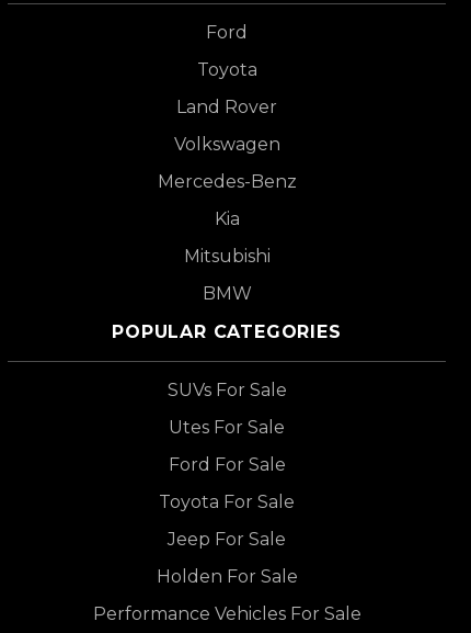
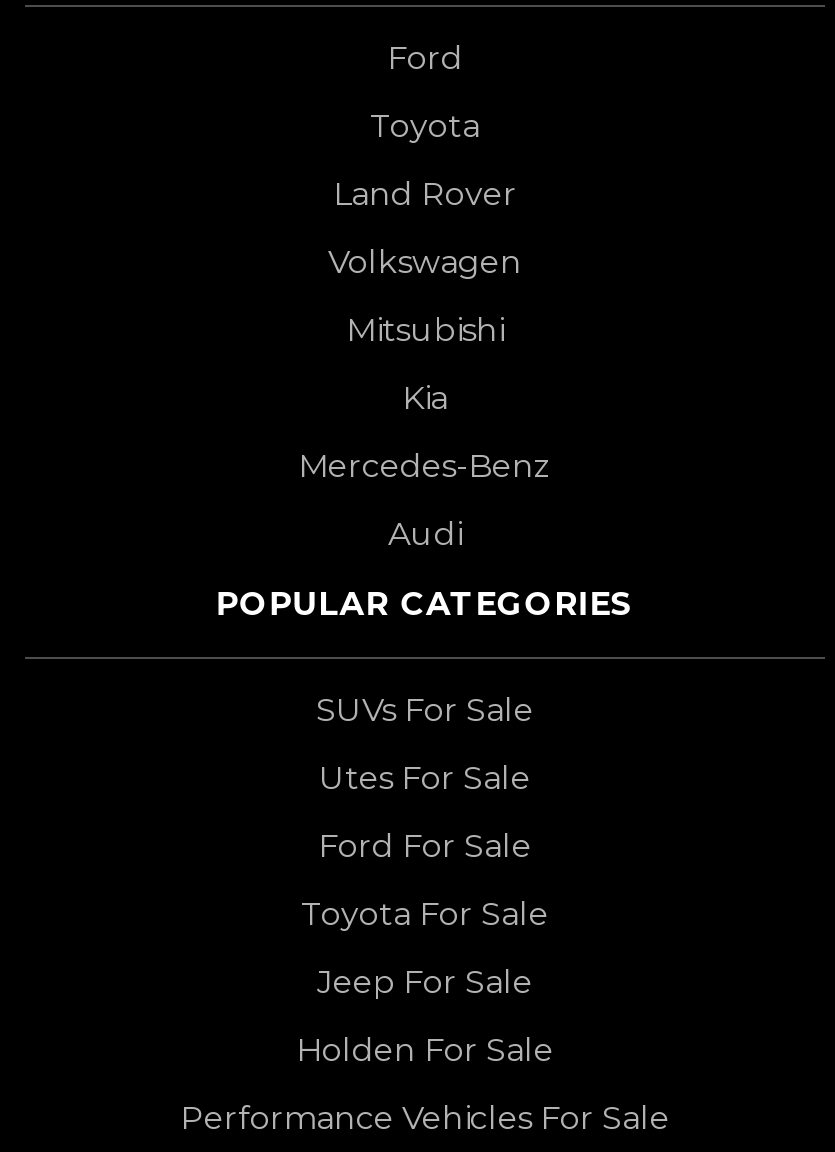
moved down: Mercedes-Benz

moved up: Kia | Mitsubishi

- BMW
+ Audi
